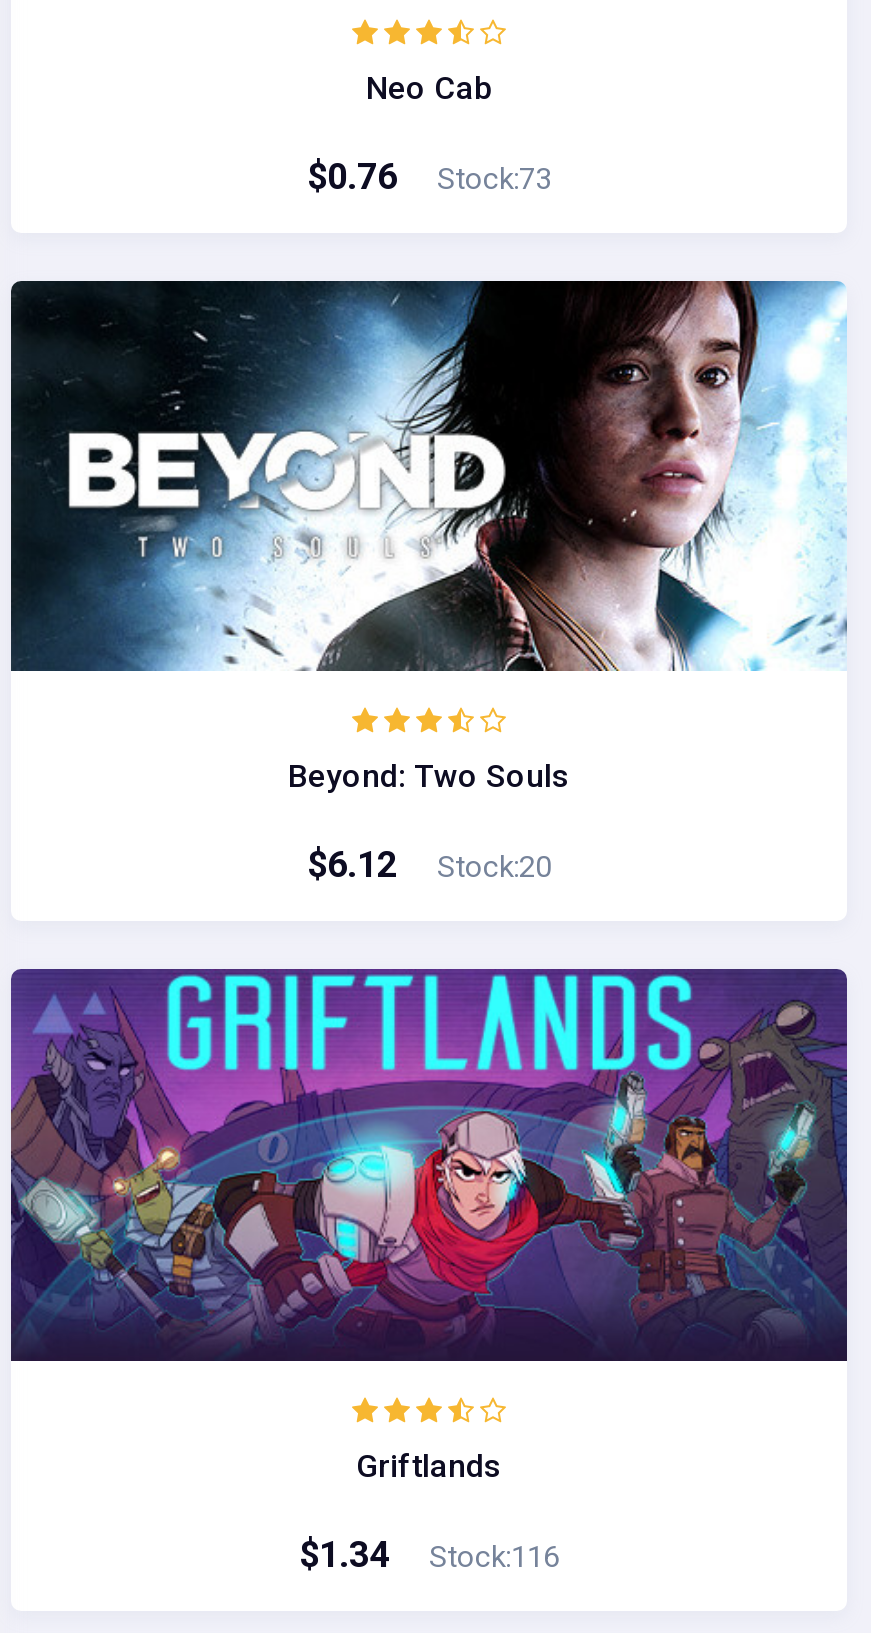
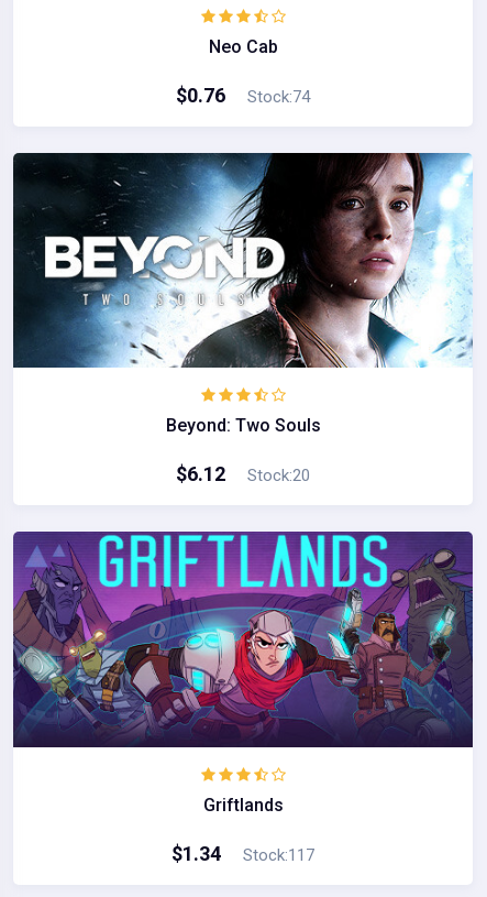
- $0.76 Stock:73
+ $0.76 Stock:74

- $1.34 Stock:116
+ $1.34 Stock:117
